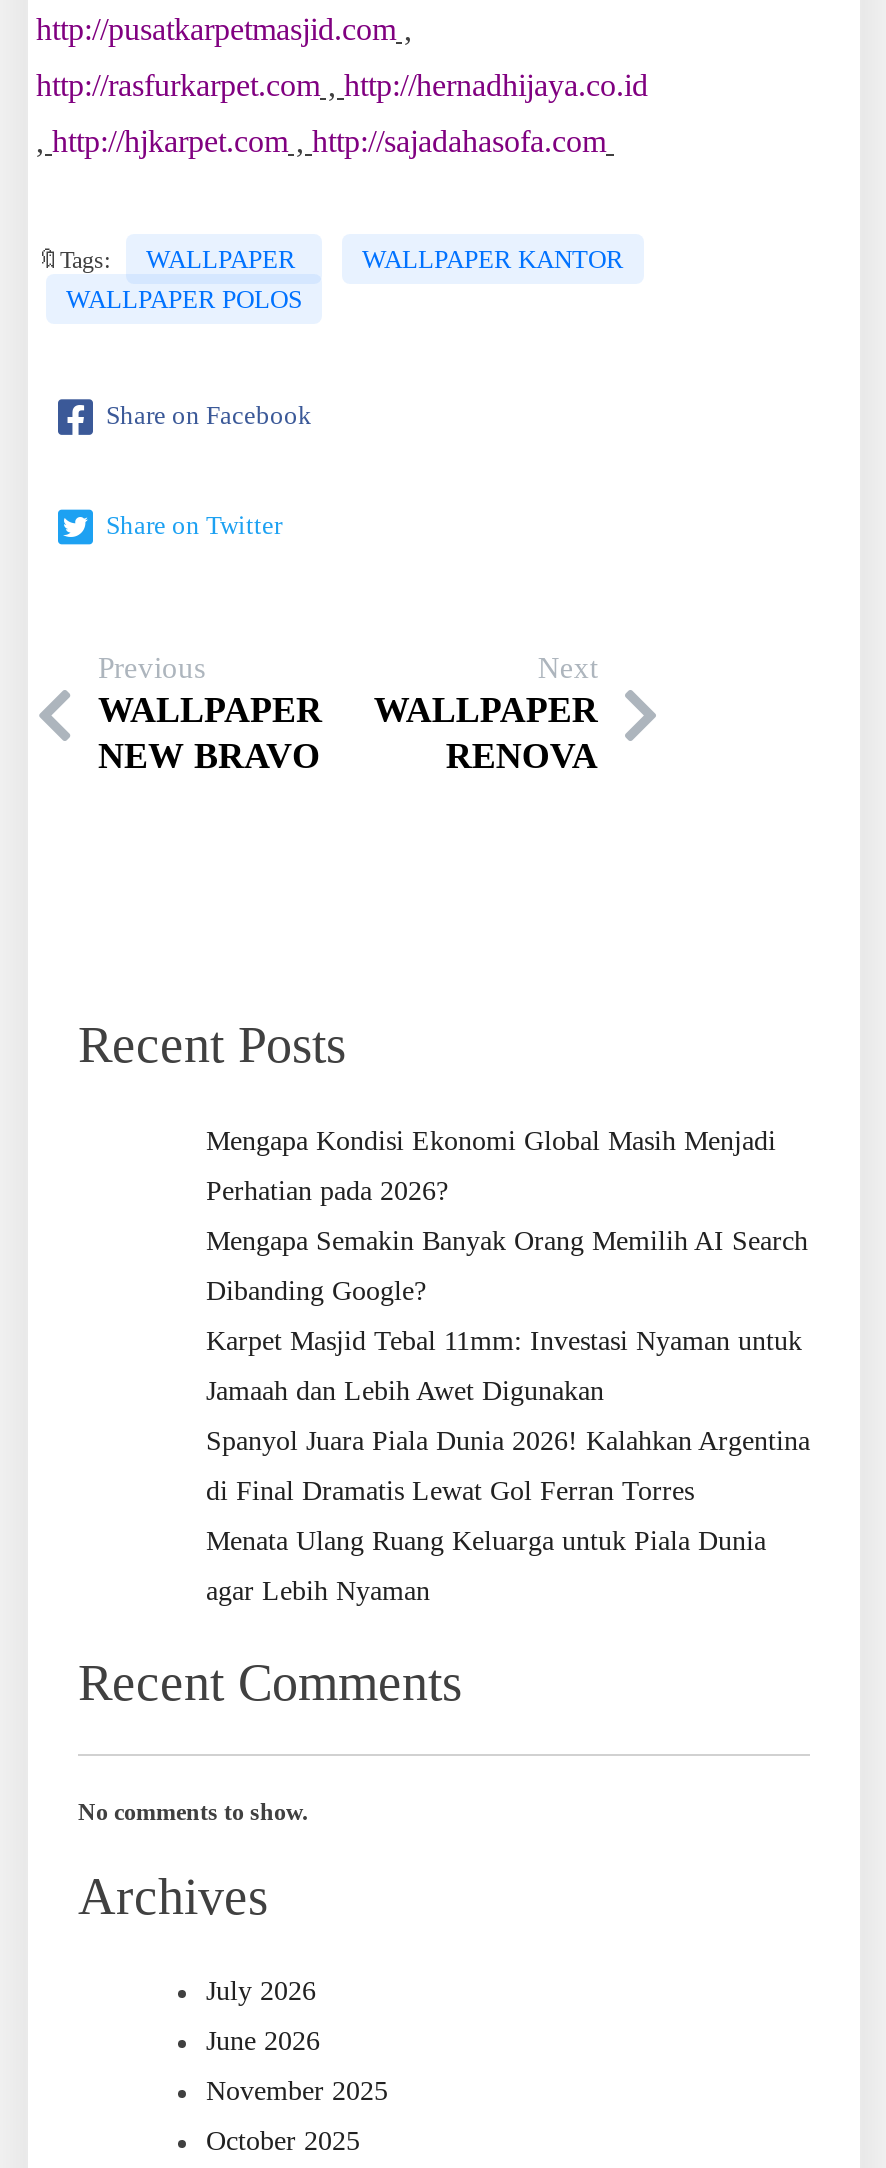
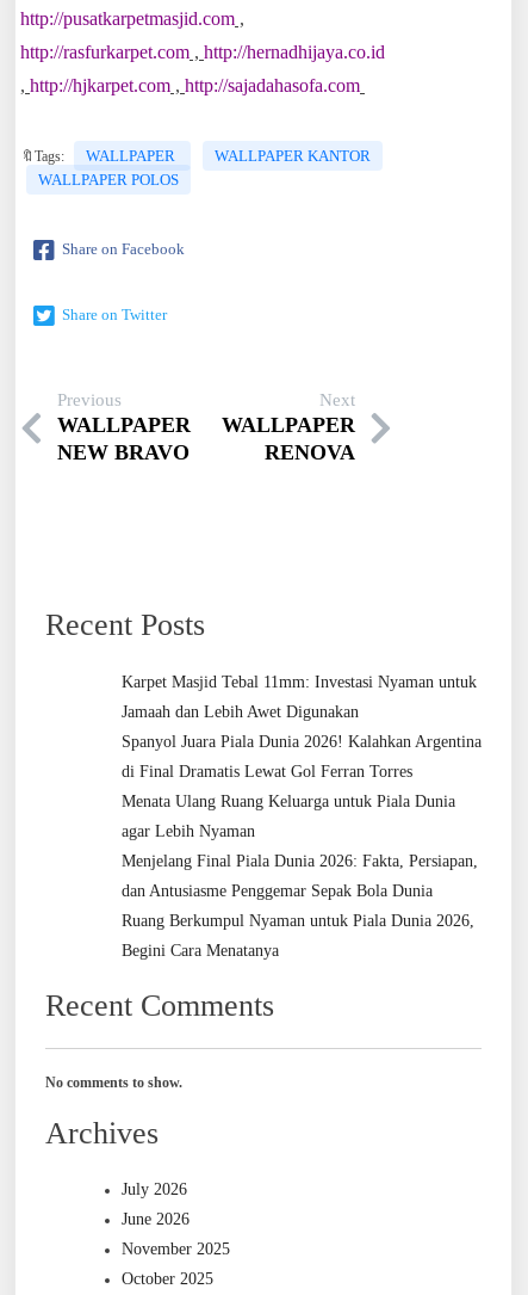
- Mengapa Kondisi Ekonomi Global Masih Menjadi
- Perhatian pada 2026?
- Mengapa Semakin Banyak Orang Memilih AI Search
- Dibanding Google?

moved up: Karpet Masjid Tebal 11mm: Investasi Nyaman untuk | Jamaah dan Lebih Awet Digunakan | Spanyol Juara Piala Dunia 2026! Kalahkan Argentina | di Final Dramatis Lewat Gol Ferran Torres | Menata Ulang Ruang Keluarga untuk Piala Dunia | agar Lebih Nyaman

+ Menjelang Final Piala Dunia 2026: Fakta, Persiapan,
+ dan Antusiasme Penggemar Sepak Bola Dunia
+ Ruang Berkumpul Nyaman untuk Piala Dunia 2026,
+ Begini Cara Menatanya
